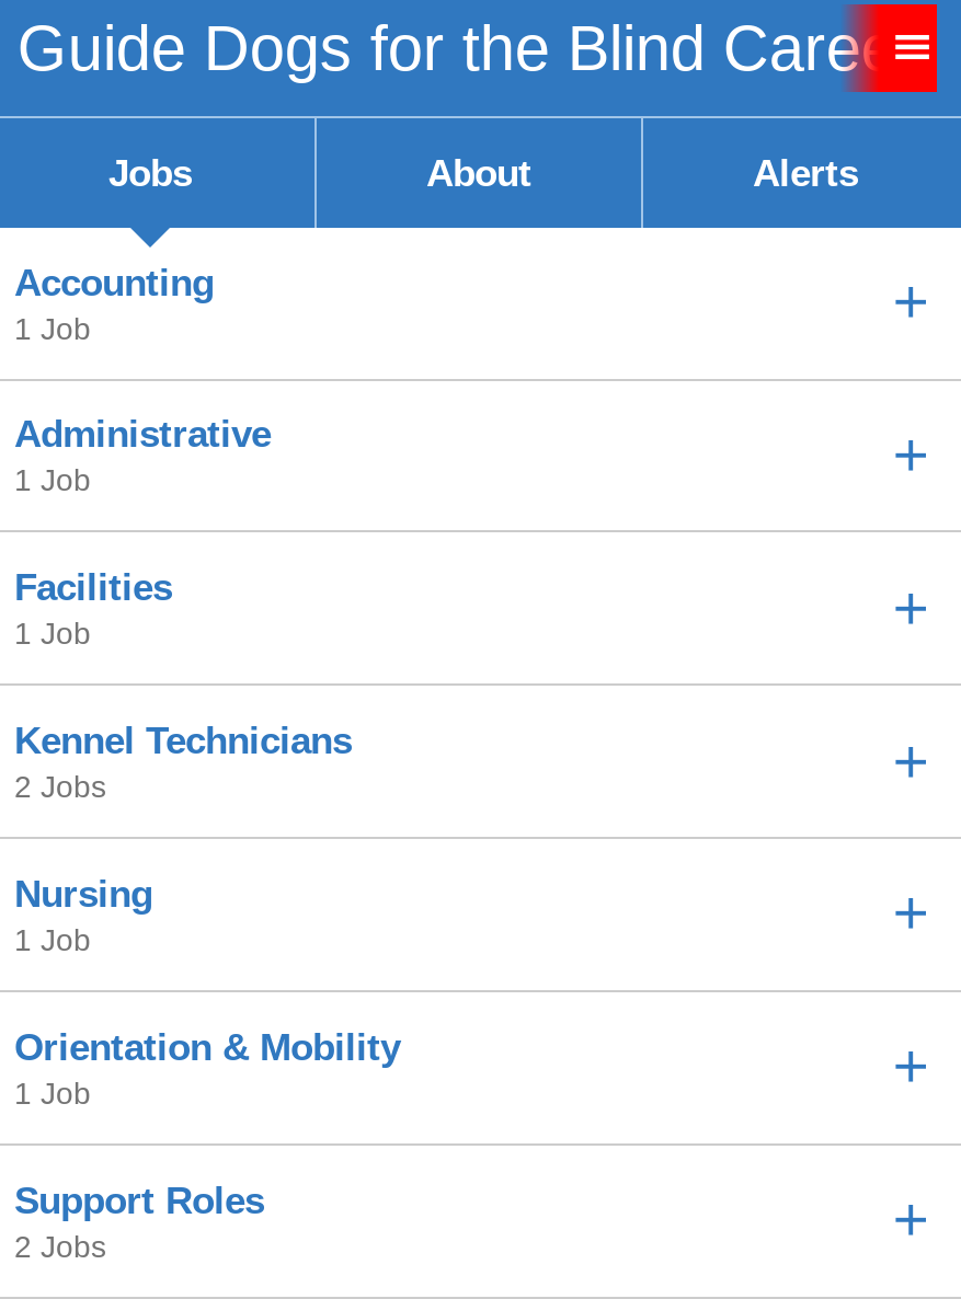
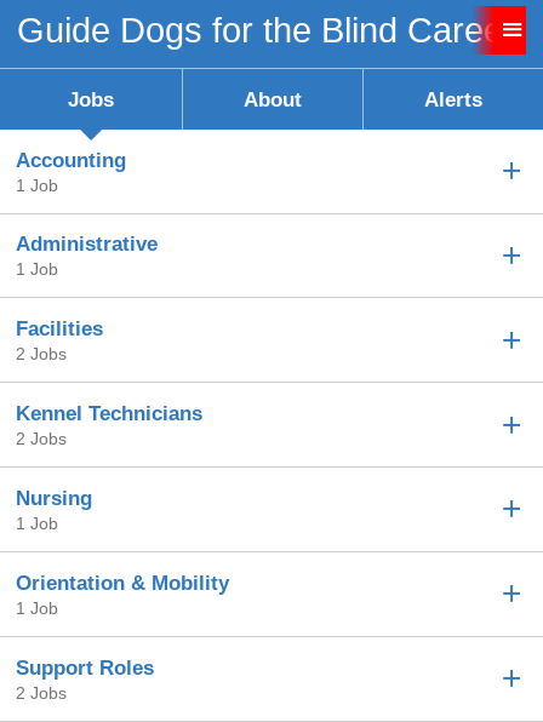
- 1 Job
+ 2 Jobs
